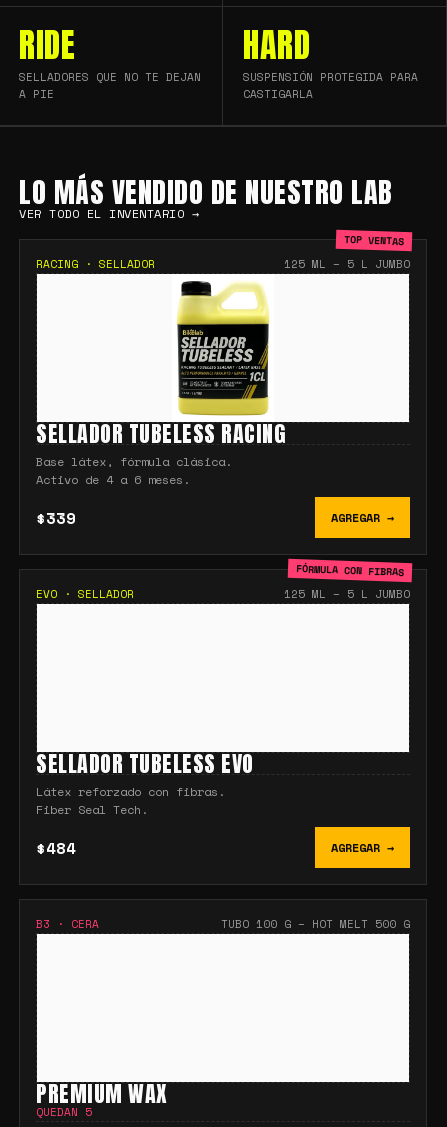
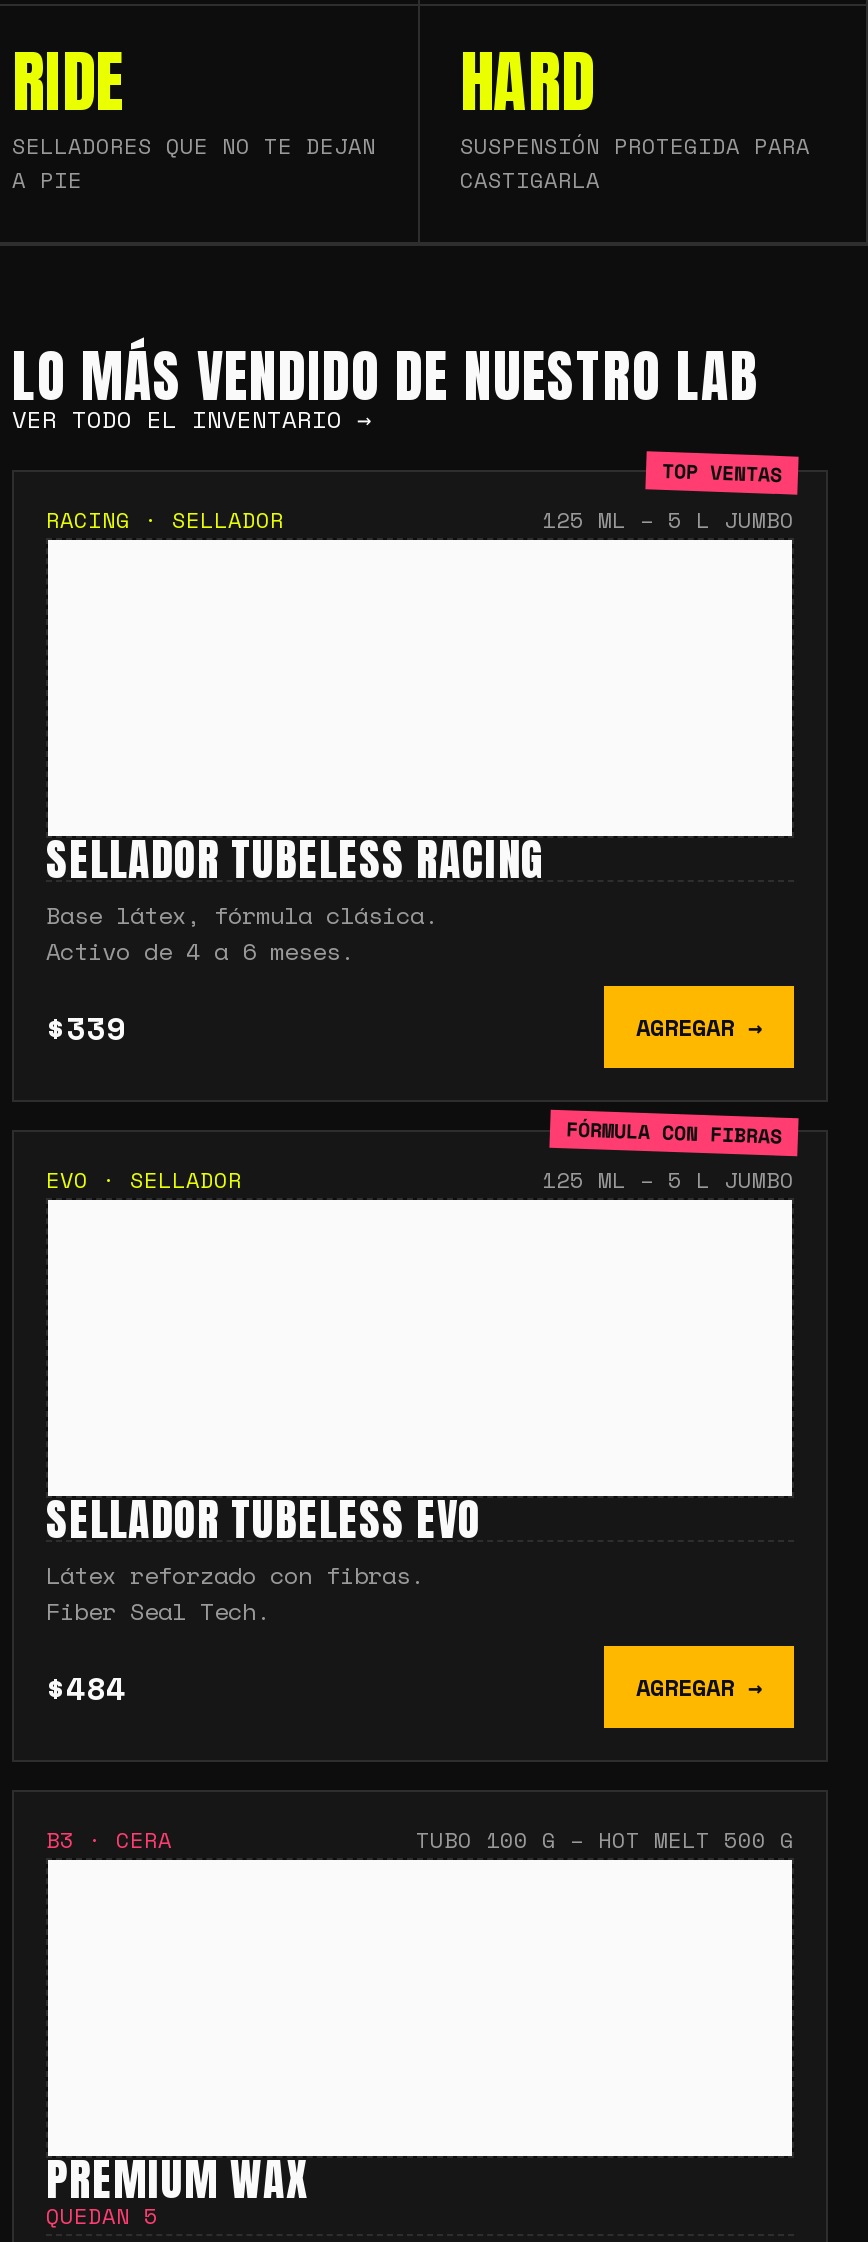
- [image]
